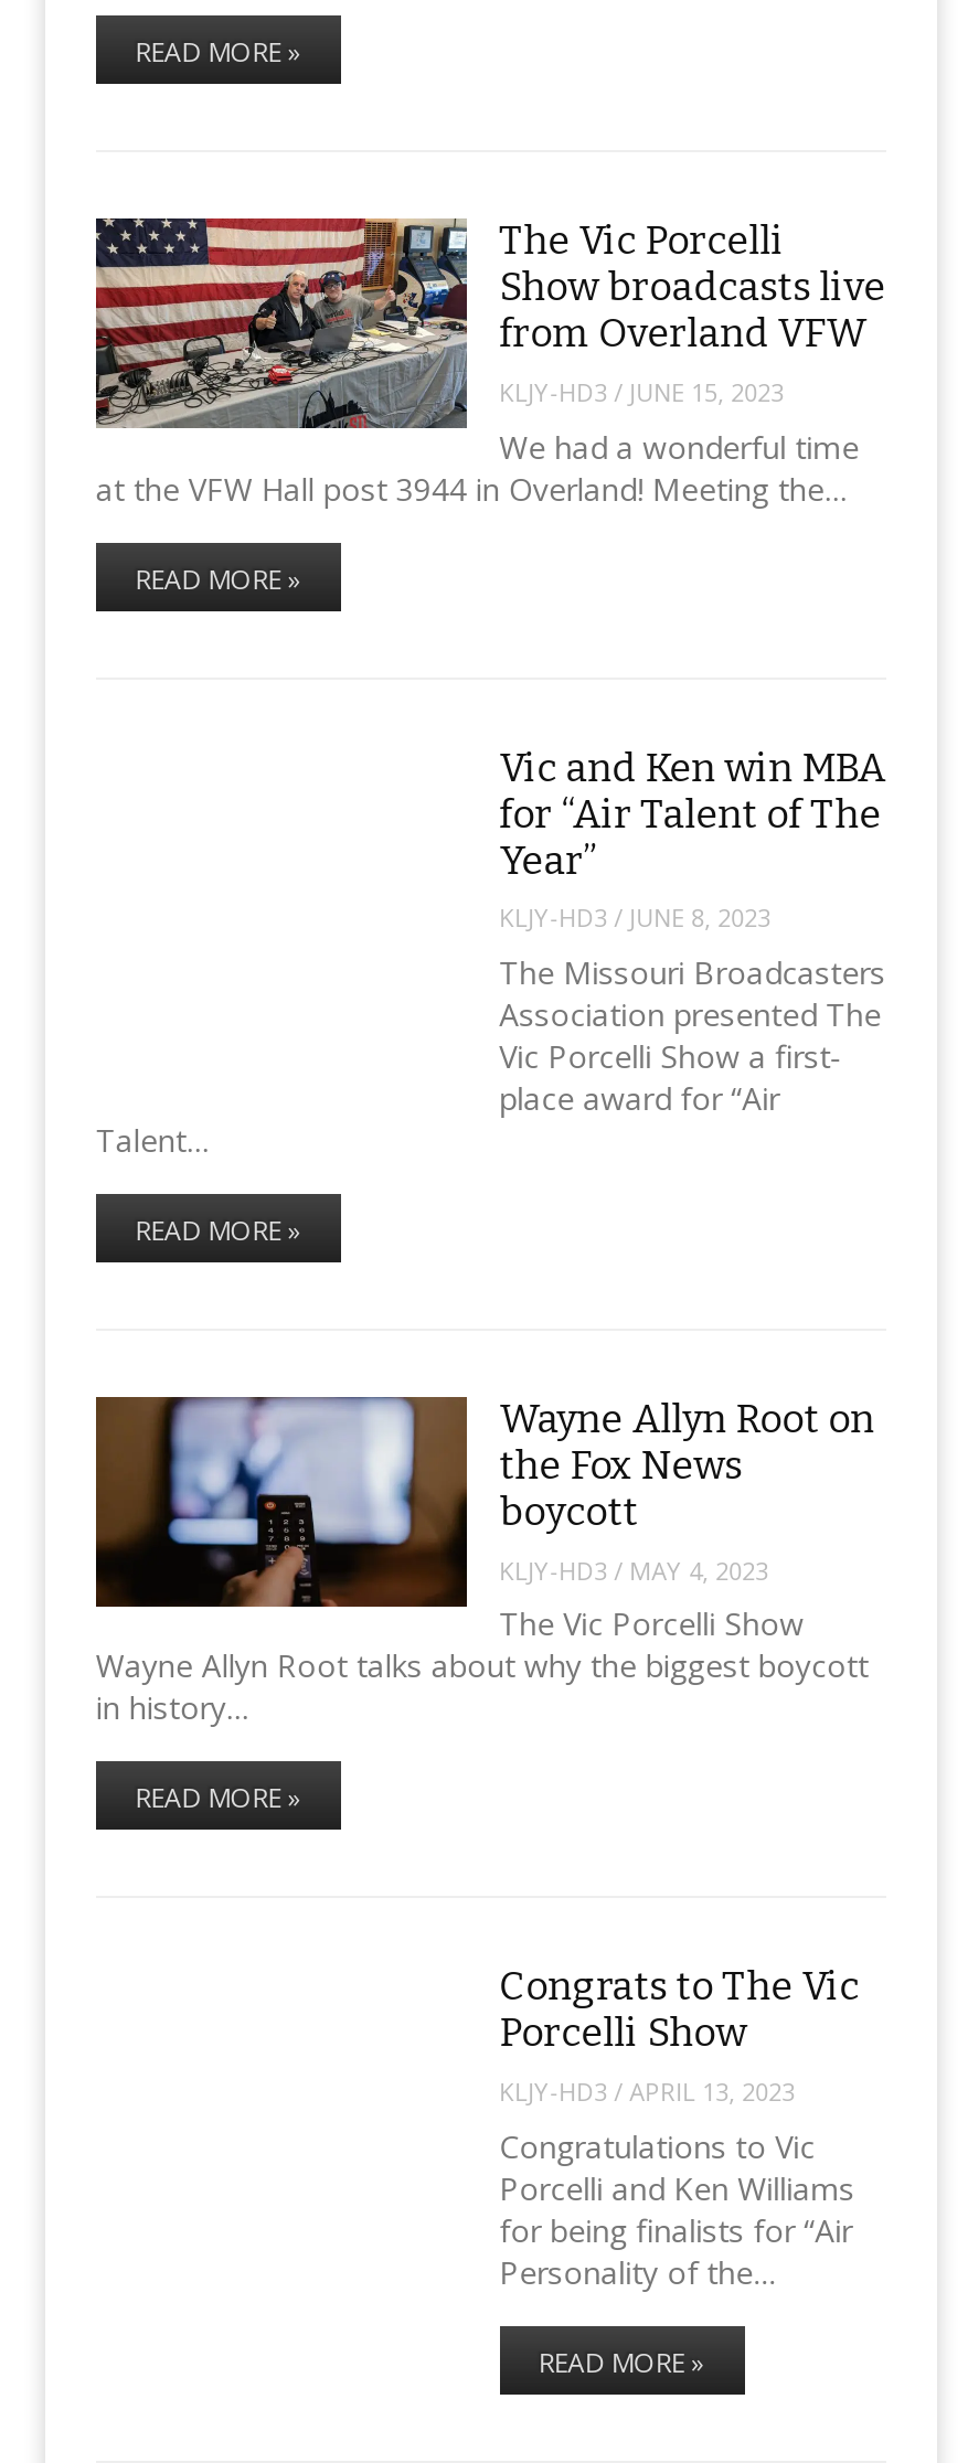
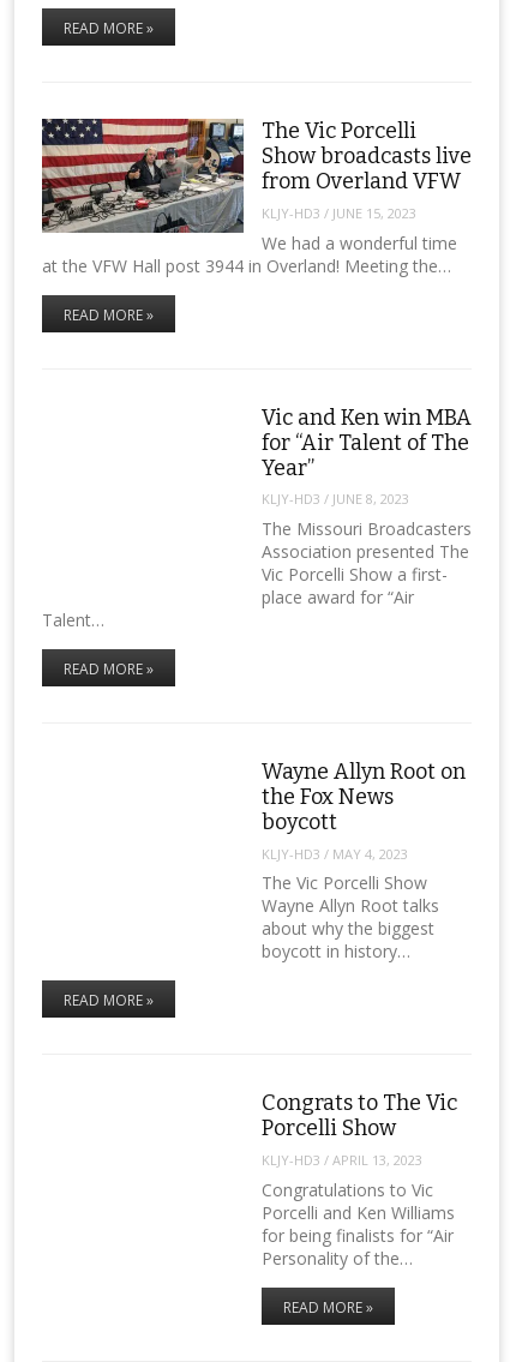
- [image]
